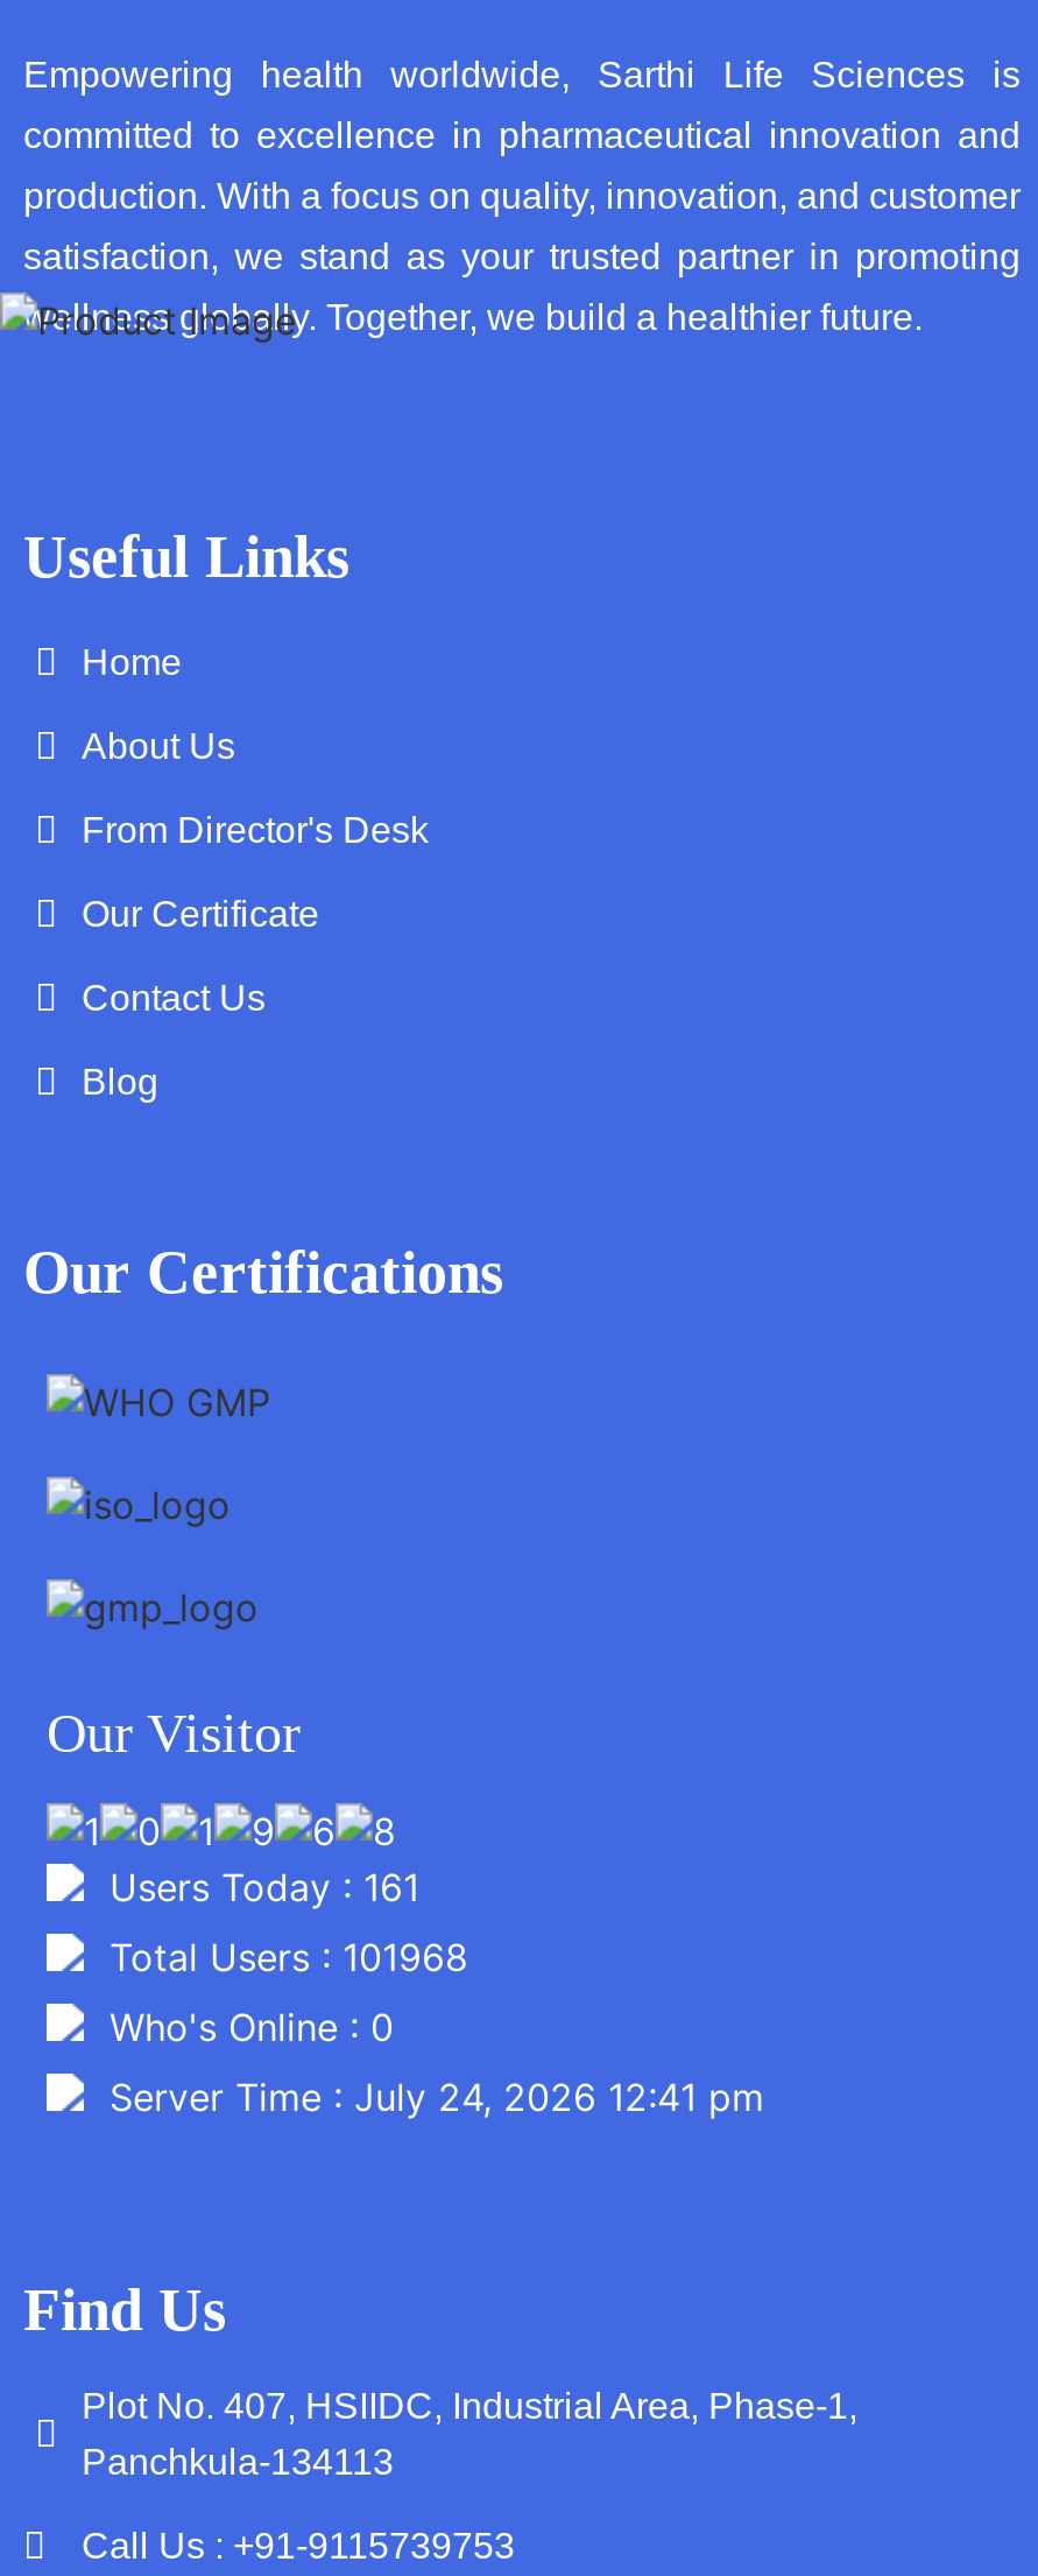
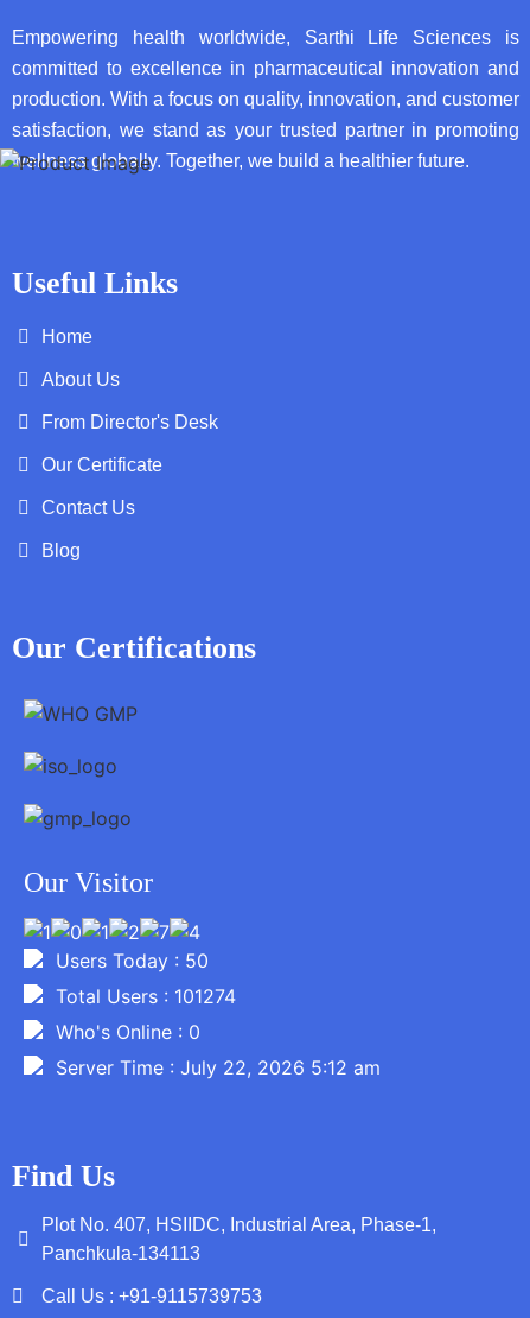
- Users Today : 161
+ Users Today : 50

- Total Users : 101968
+ Total Users : 101274

- Server Time : July 24, 2026 12:41 pm
+ Server Time : July 22, 2026 5:12 am
